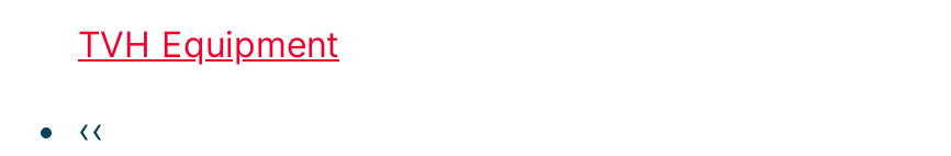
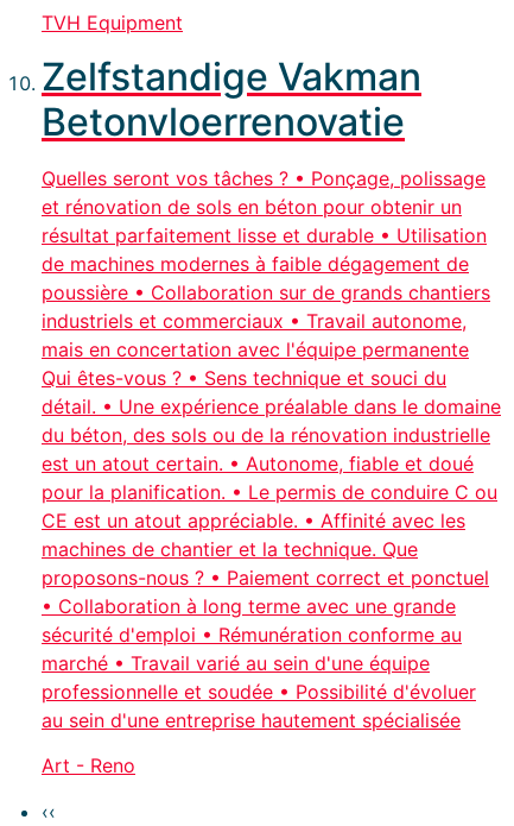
+ Zelfstandige Vakman
+ Betonvloerrenovatie
+ Quelles seront vos tâches ? • Ponçage, polissage
+ et rénovation de sols en béton pour obtenir un
+ résultat parfaitement lisse et durable • Utilisation
+ de machines modernes à faible dégagement de
+ poussière • Collaboration sur de grands chantiers
+ industriels et commerciaux • Travail autonome,
+ mais en concertation avec l'équipe permanente
+ Qui êtes-vous ? • Sens technique et souci du
+ détail. • Une expérience préalable dans le domaine
+ du béton, des sols ou de la rénovation industrielle
+ est un atout certain. • Autonome, fiable et doué
+ pour la planification. • Le permis de conduire C ou
+ CE est un atout appréciable. • Affinité avec les
+ machines de chantier et la technique. Que
+ proposons-nous ? • Paiement correct et ponctuel
+ • Collaboration à long terme avec une grande
+ sécurité d'emploi • Rémunération conforme au
+ marché • Travail varié au sein d'une équipe
+ professionnelle et soudée • Possibilité d'évoluer
+ au sein d'une entreprise hautement spécialisée
+ Art - Reno
